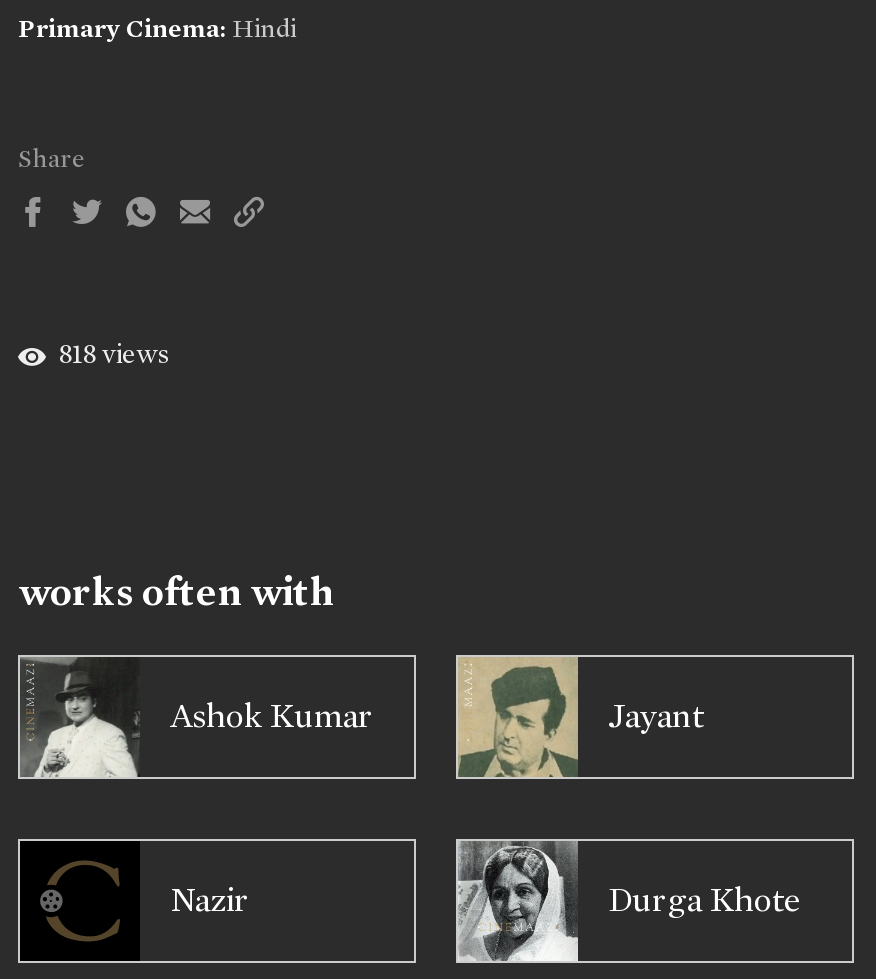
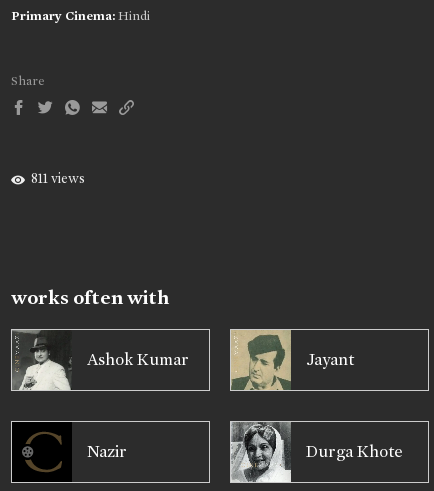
- 818 views
+ 811 views
